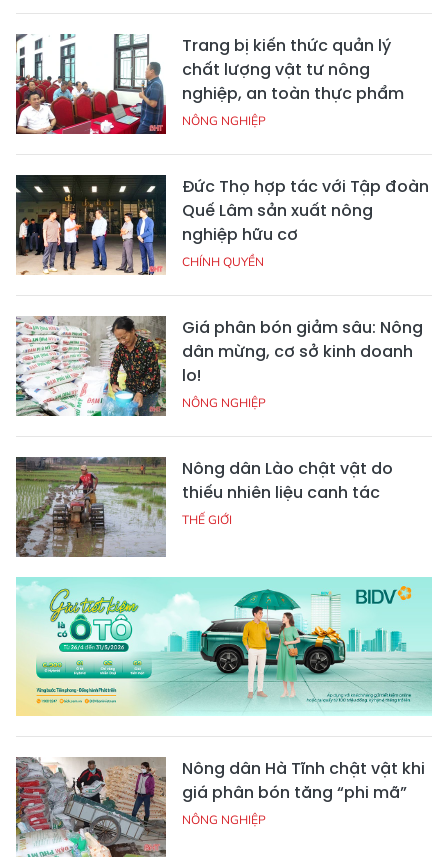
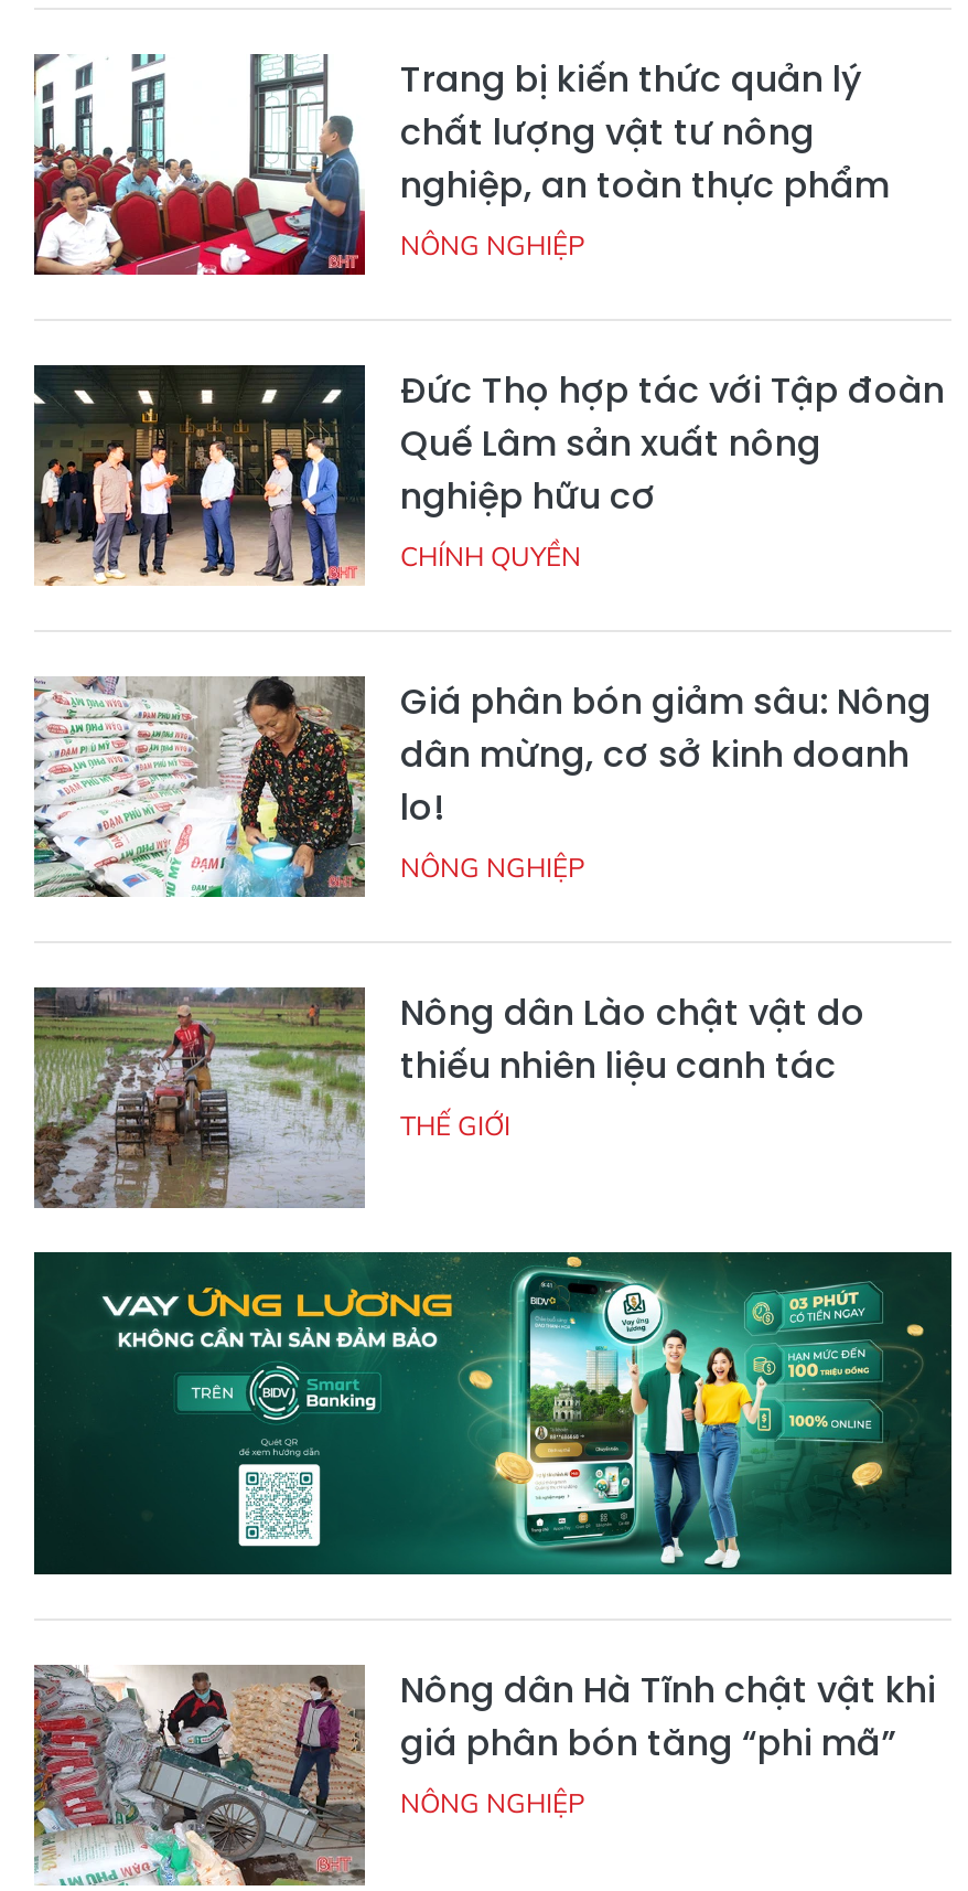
- [image]
+ [image]
